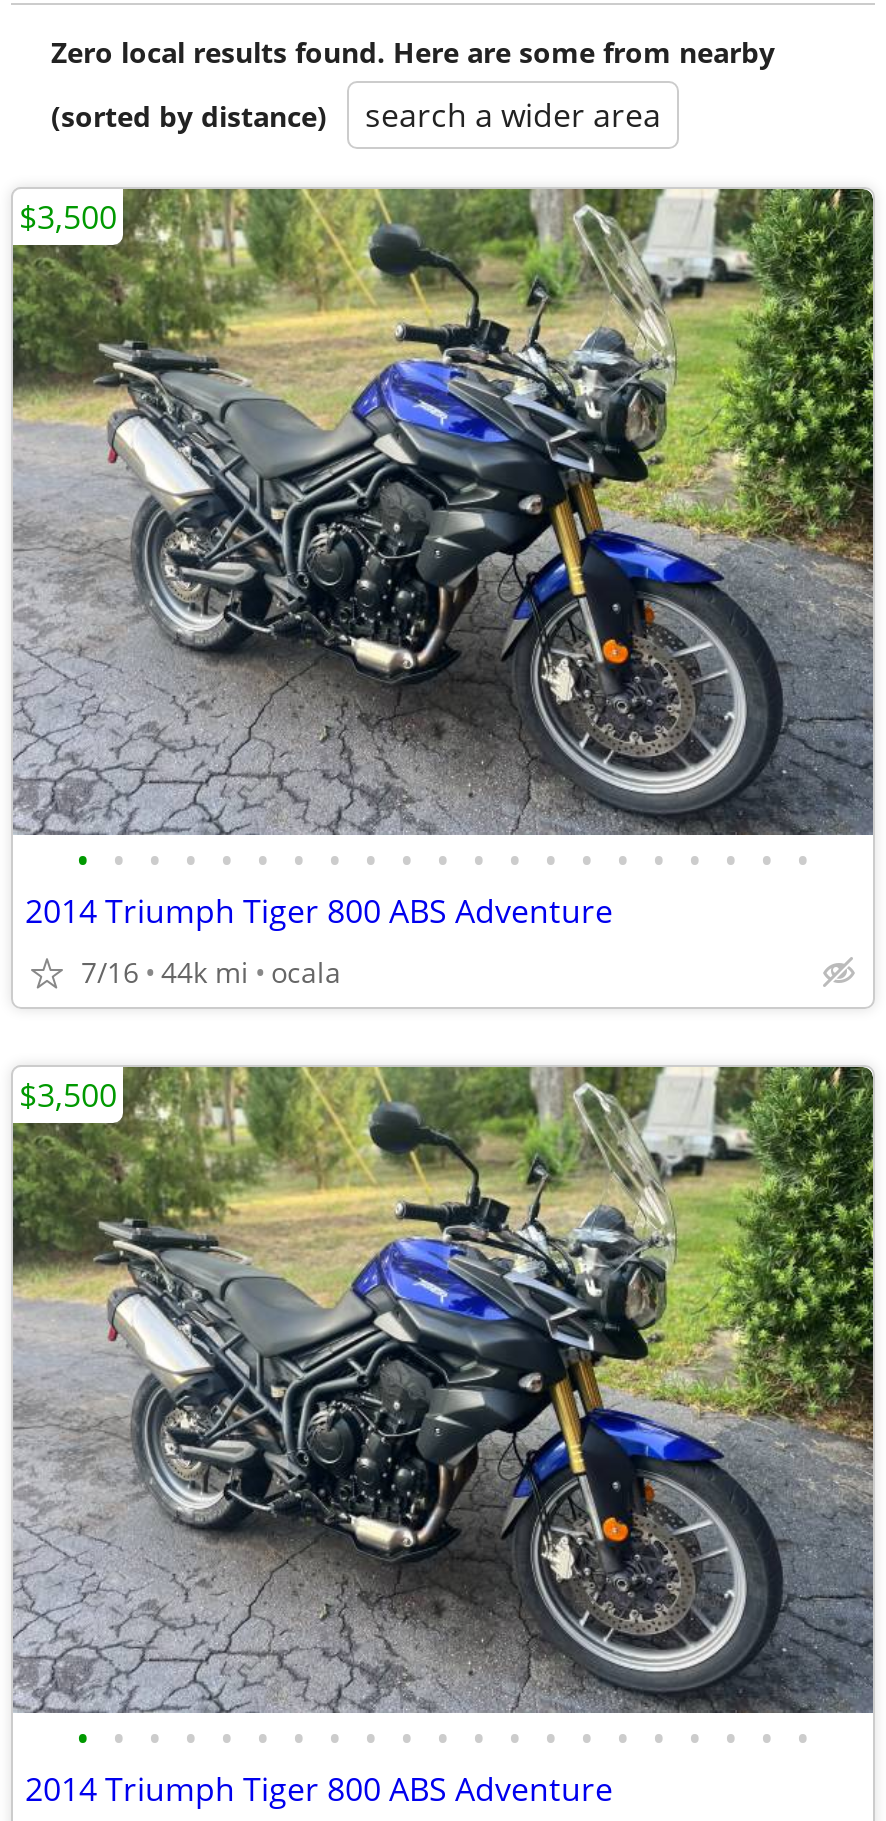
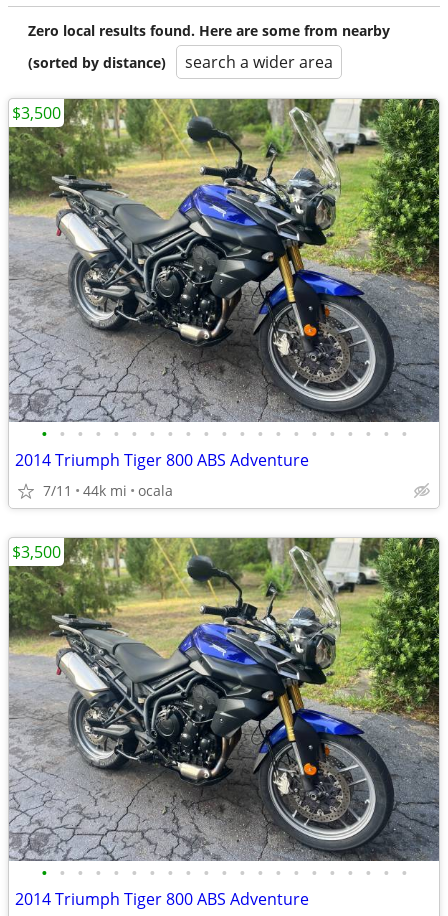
- 7/16 44k mi ocala
+ 7/11 44k mi ocala
